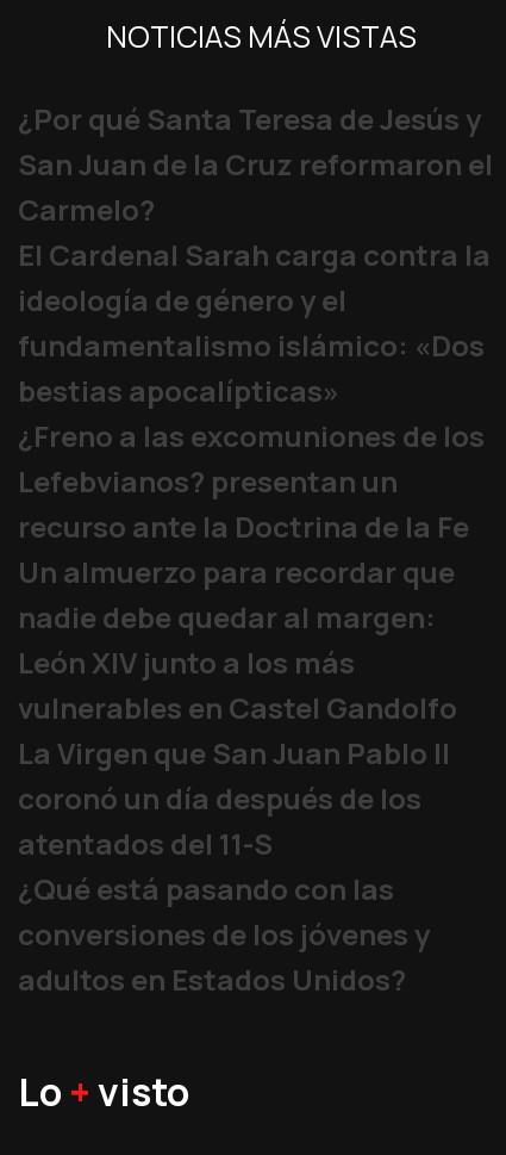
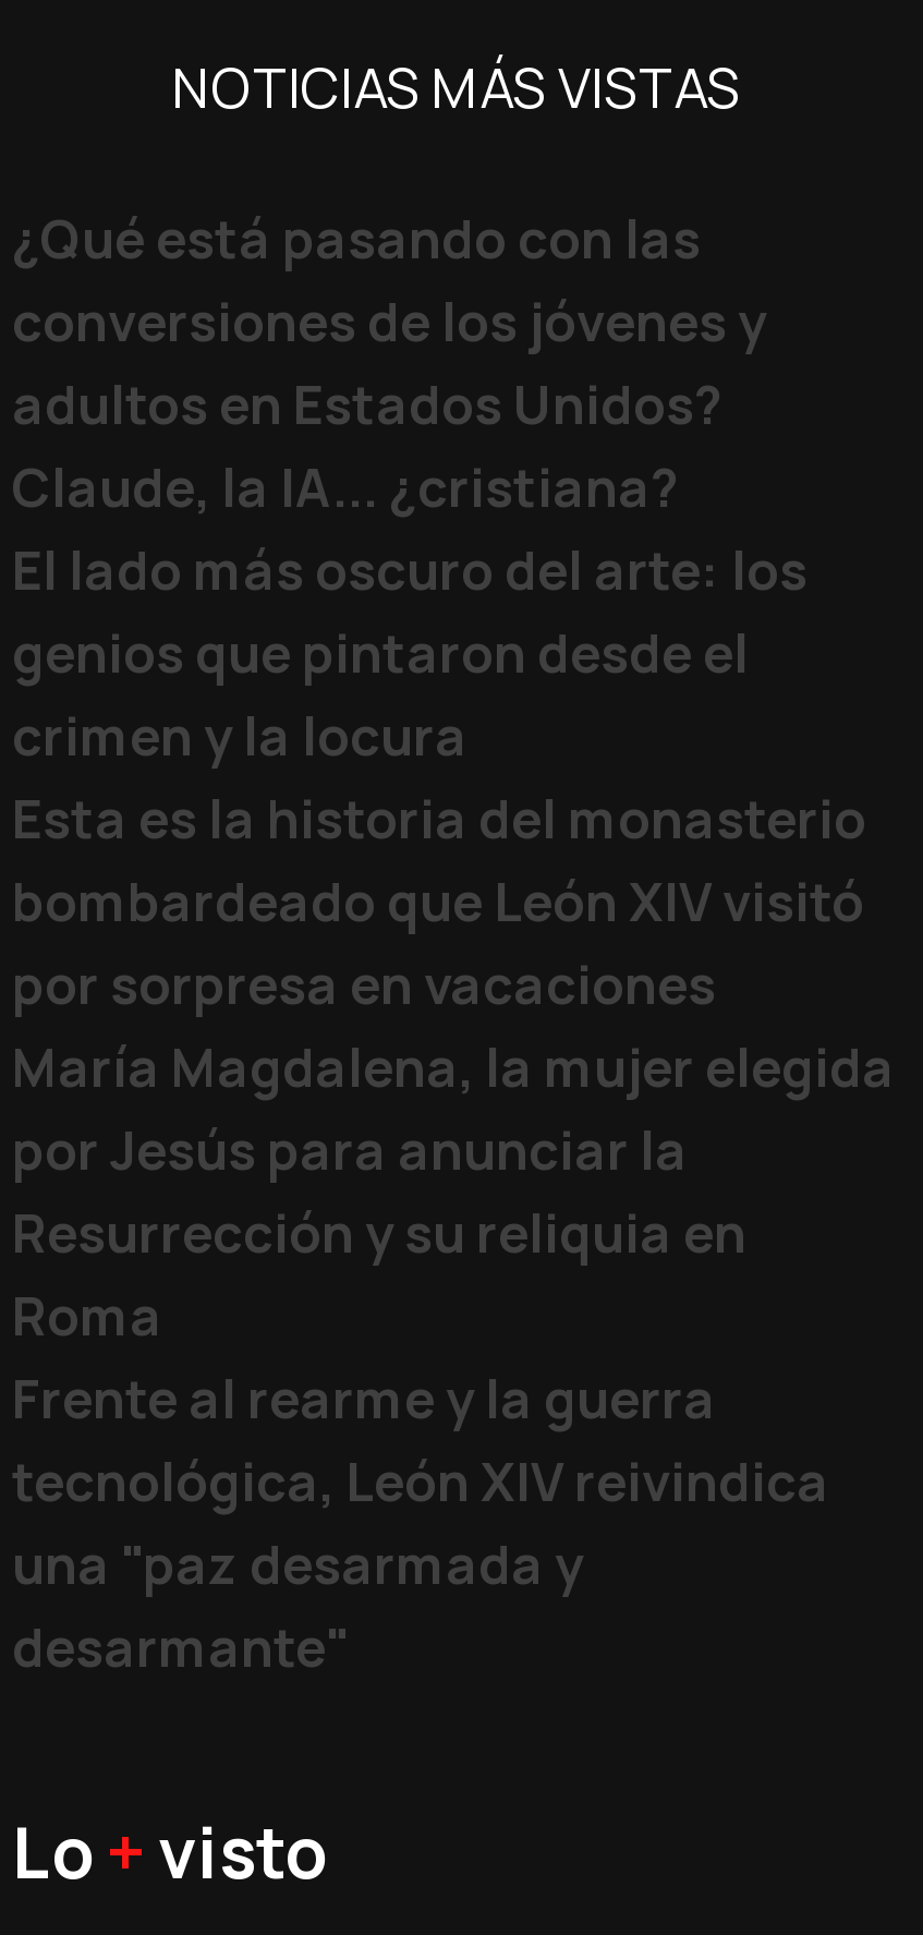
- ¿Por qué Santa Teresa de Jesús y
- San Juan de la Cruz reformaron el
- Carmelo?
- El Cardenal Sarah carga contra la
- ideología de género y el
- fundamentalismo islámico: «Dos
- bestias apocalípticas»
- ¿Freno a las excomuniones de los
- Lefebvianos? presentan un
- recurso ante la Doctrina de la Fe
- Un almuerzo para recordar que
- nadie debe quedar al margen:
- León XIV junto a los más
- vulnerables en Castel Gandolfo
- La Virgen que San Juan Pablo II
- coronó un día después de los
- atentados del 11-S

moved up: ¿Qué está pasando con las | conversiones de los jóvenes y | adultos en Estados Unidos?

+ Claude, la IA... ¿cristiana?
+ El lado más oscuro del arte: los
+ genios que pintaron desde el
+ crimen y la locura
+ Esta es la historia del monasterio
+ bombardeado que León XIV visitó
+ por sorpresa en vacaciones
+ María Magdalena, la mujer elegida
+ por Jesús para anunciar la
+ Resurrección y su reliquia en
+ Roma
+ Frente al rearme y la guerra
+ tecnológica, León XIV reivindica
+ una "paz desarmada y
+ desarmante"
